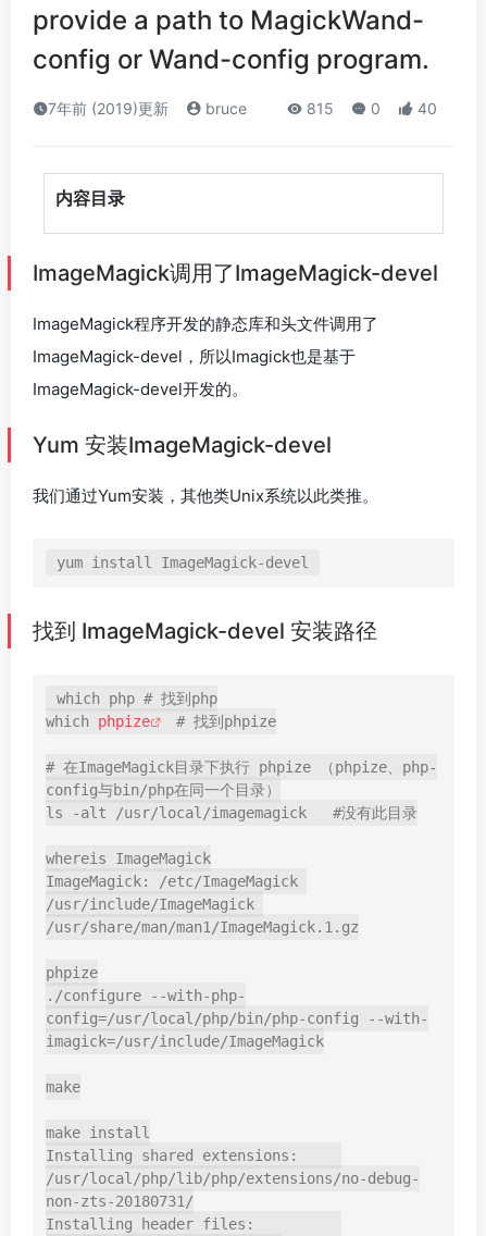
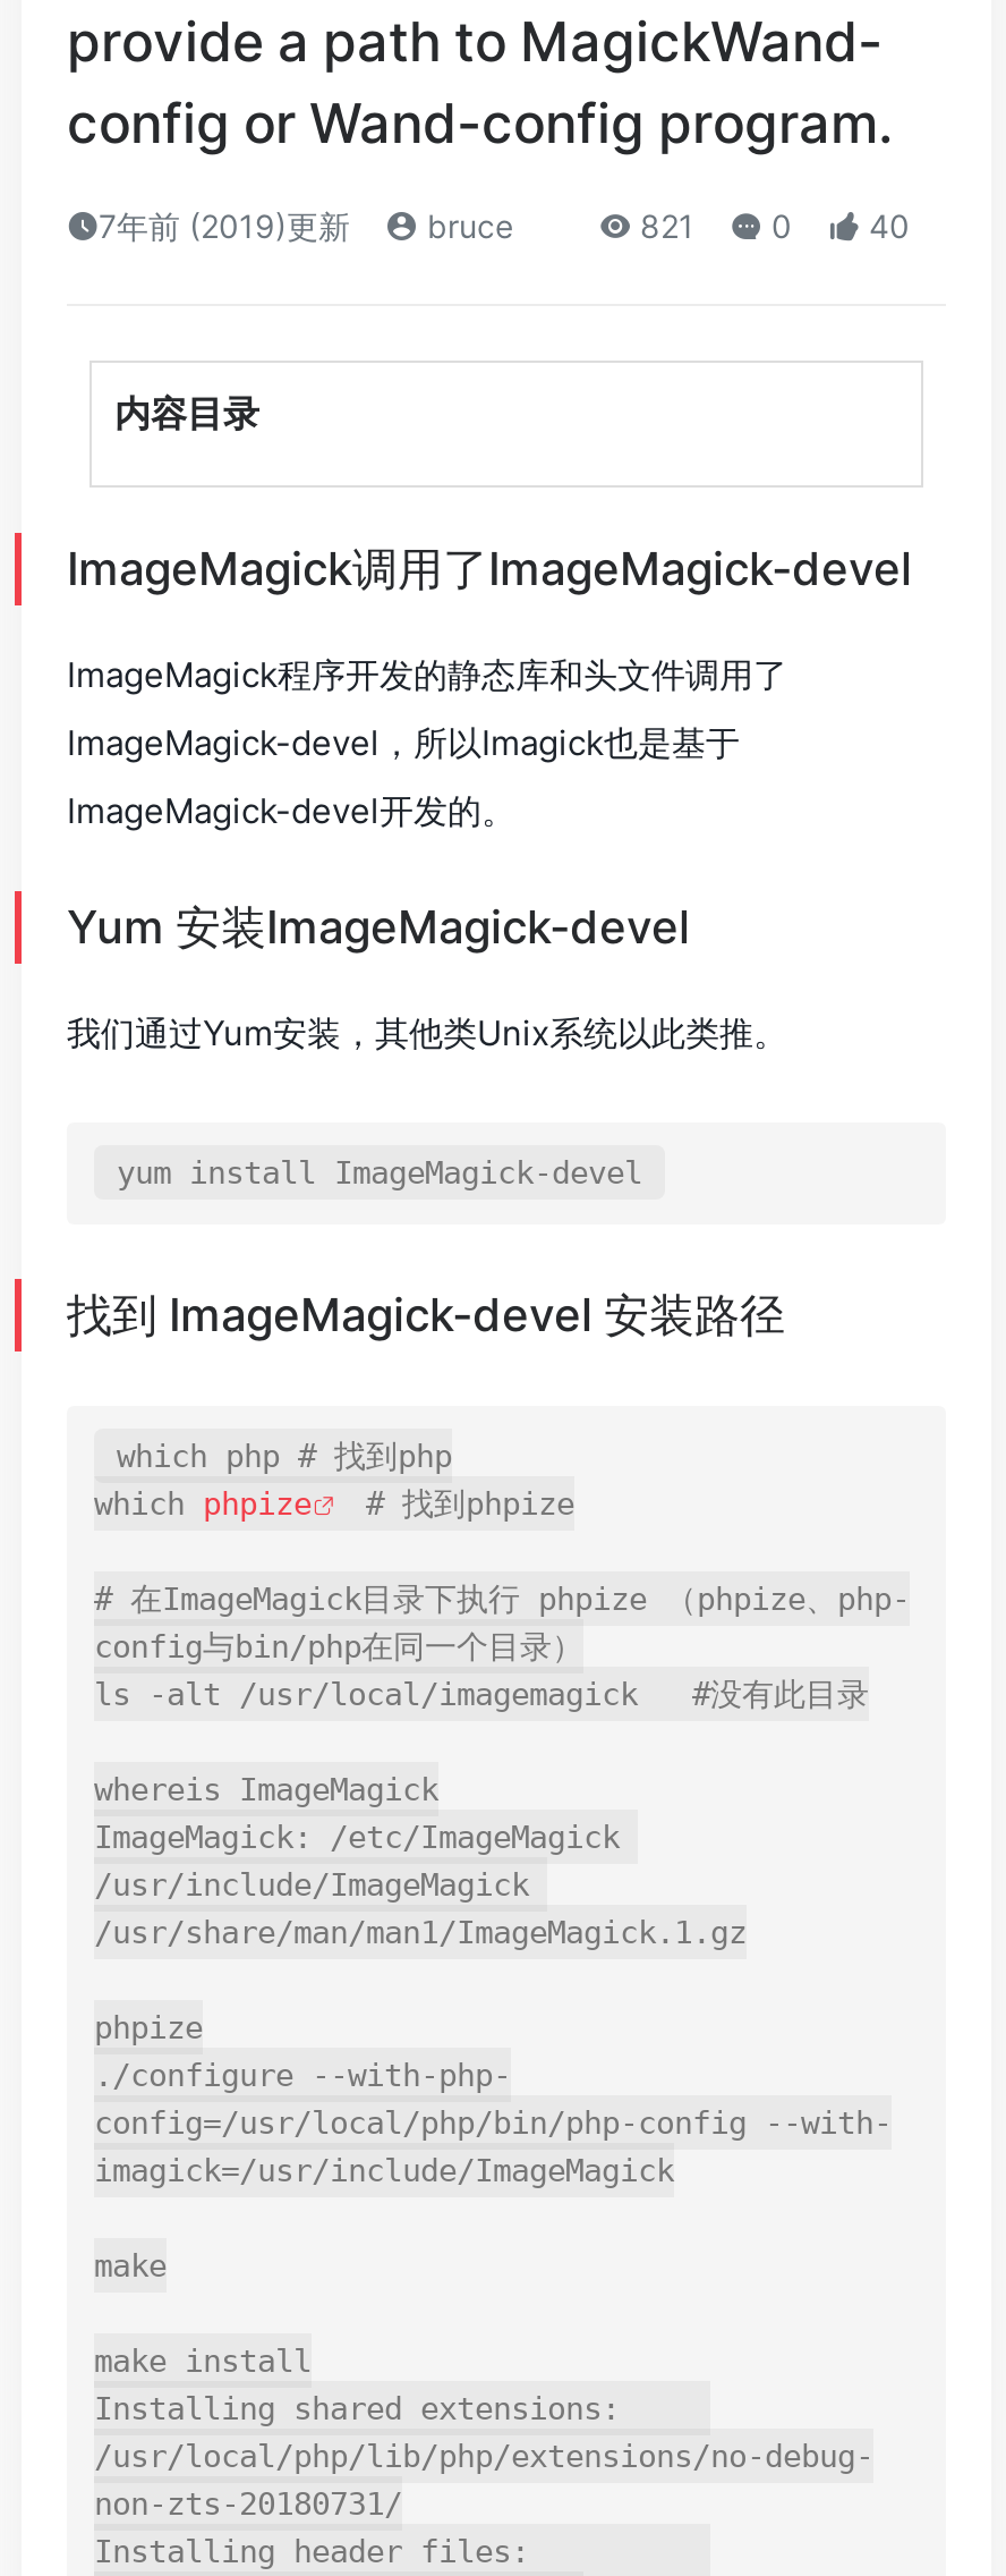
- 815 0 40
+ 821 0 40
